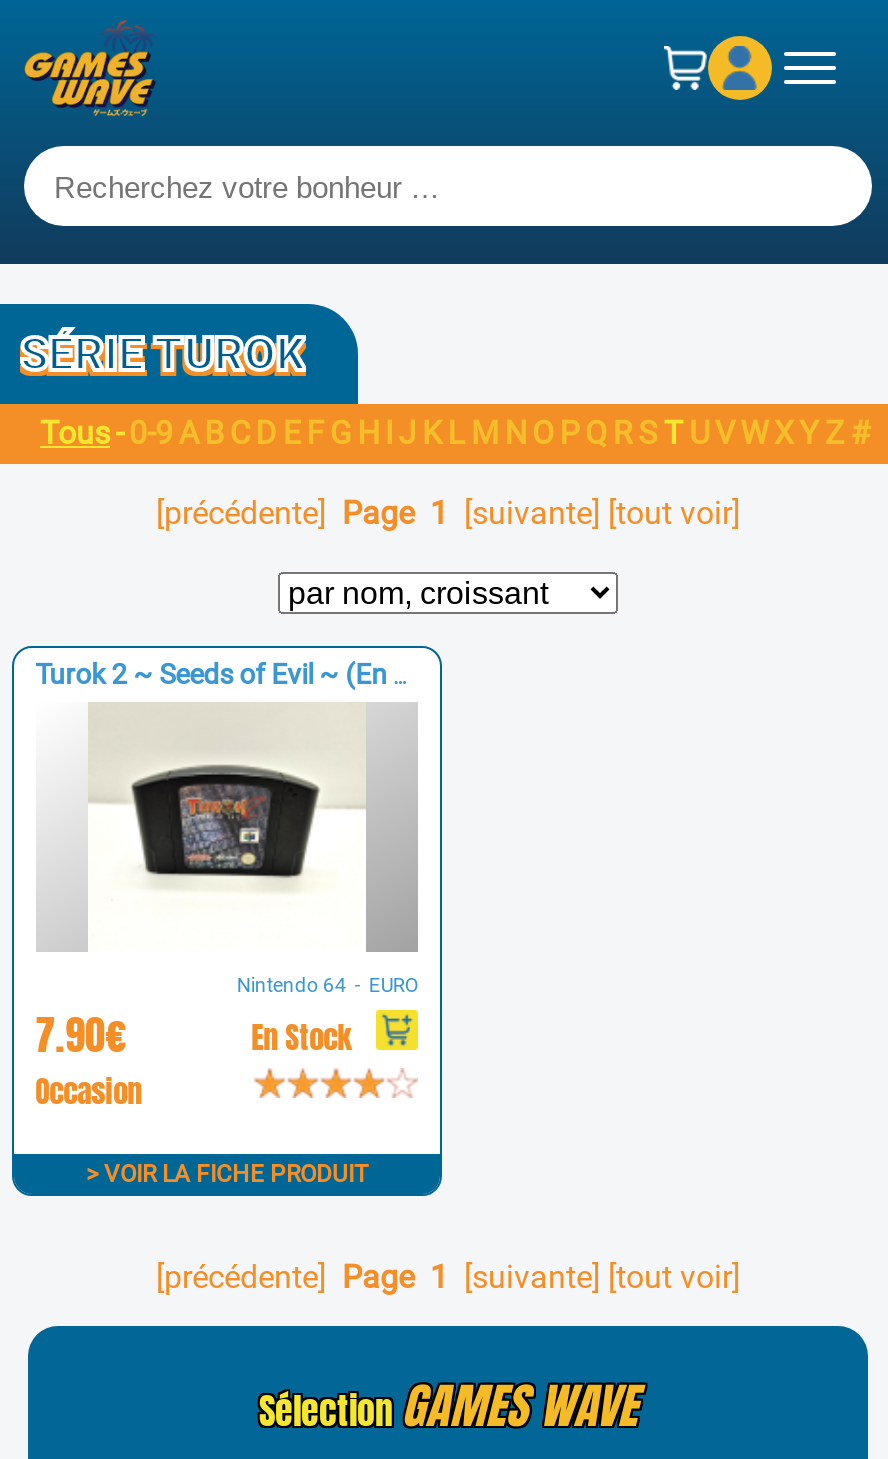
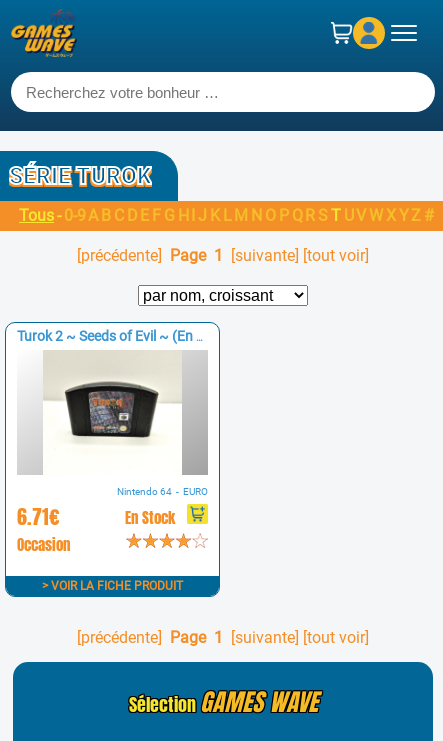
- 7.90€
+ 6.71€
